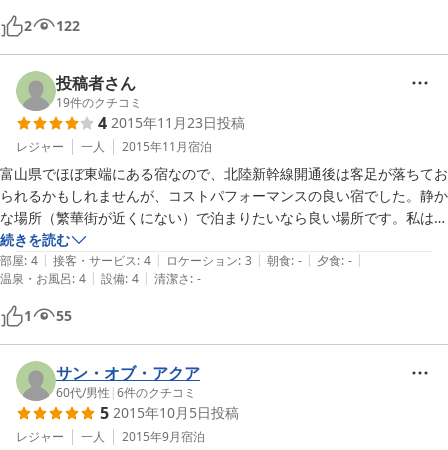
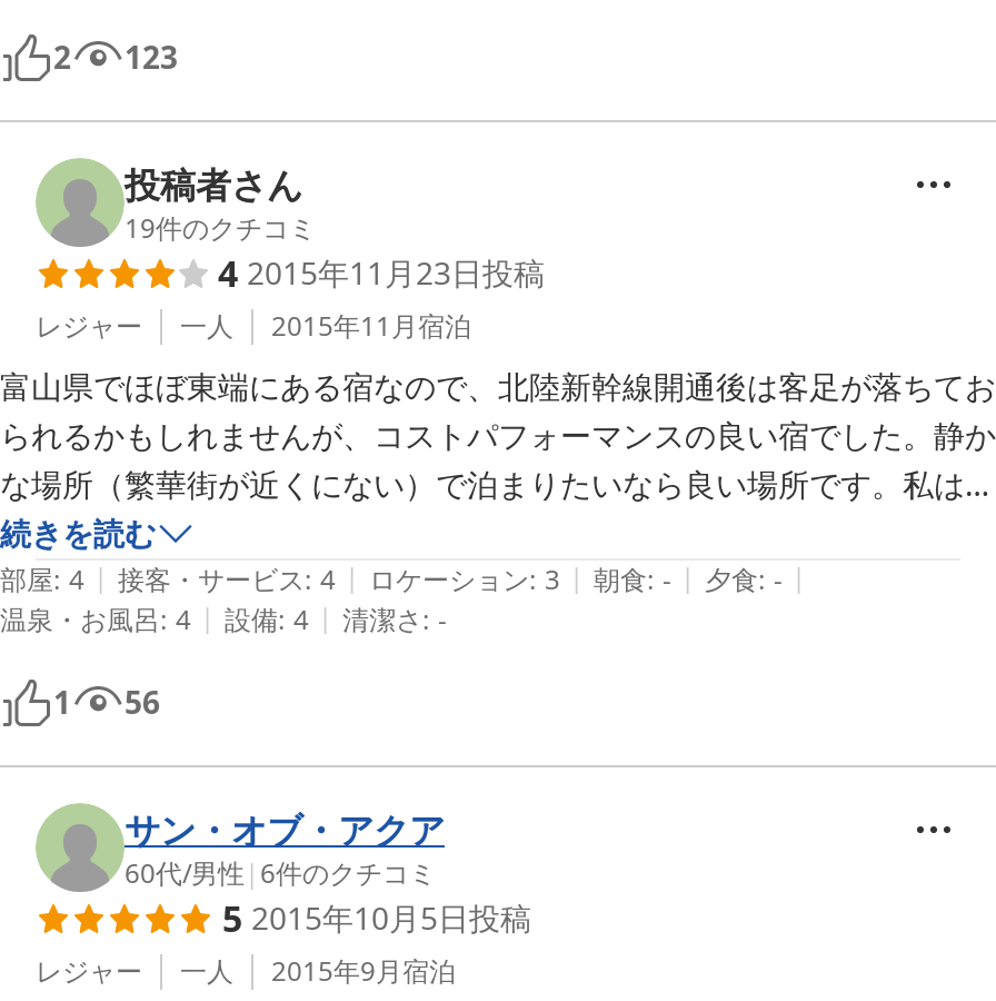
- 2 122
+ 2 123

- 1 55
+ 1 56
